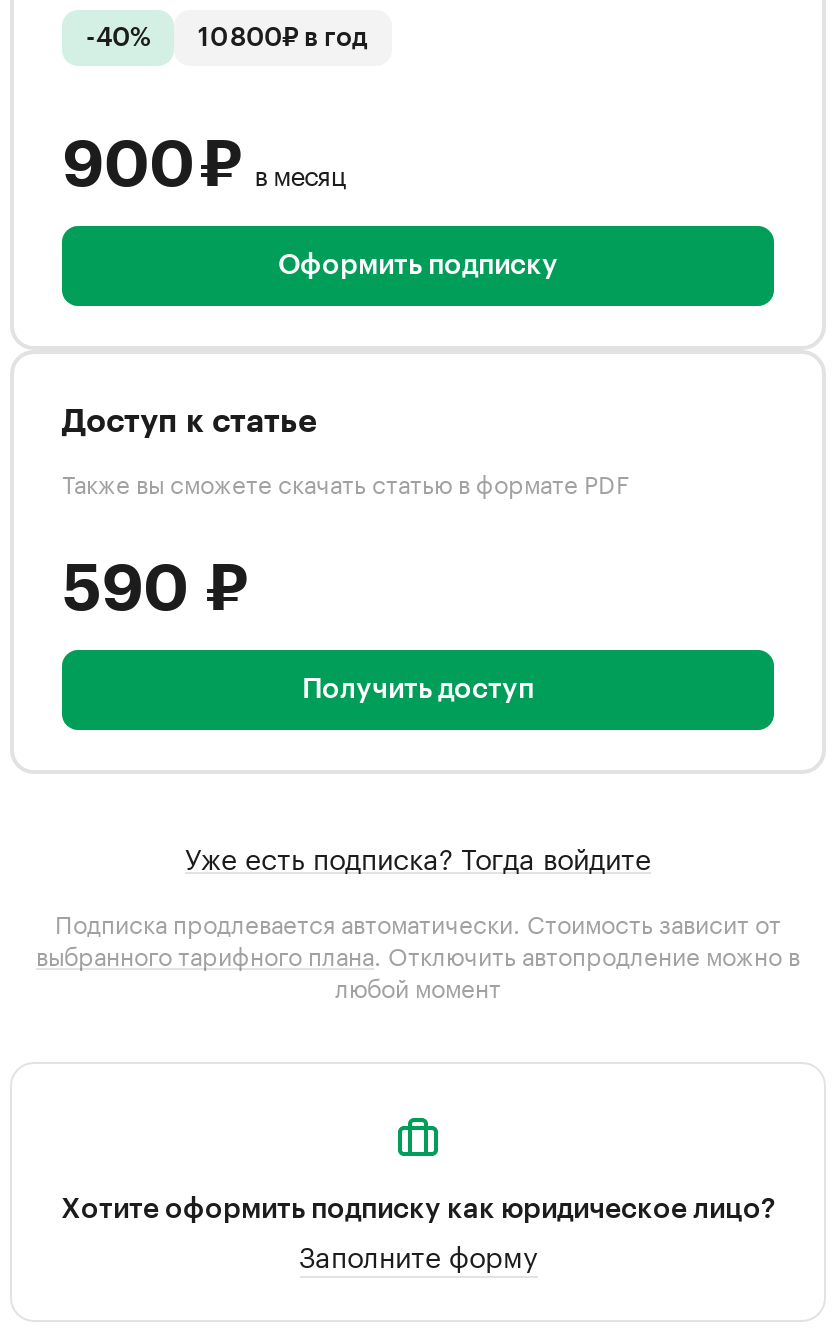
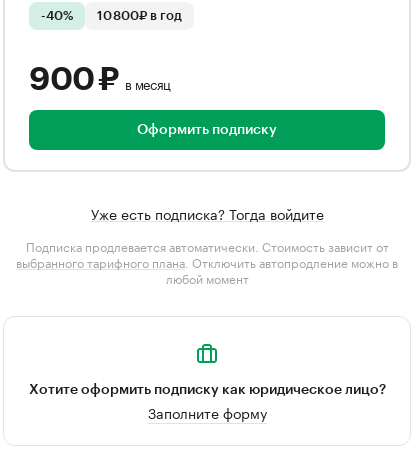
- Доступ к статье
- Также вы сможете скачать статью в формате PDF
- 590 ₽
- Получить доступ
